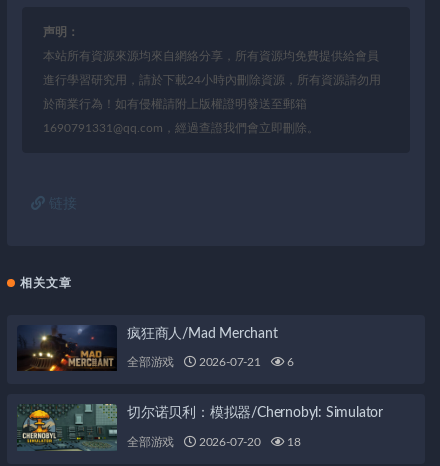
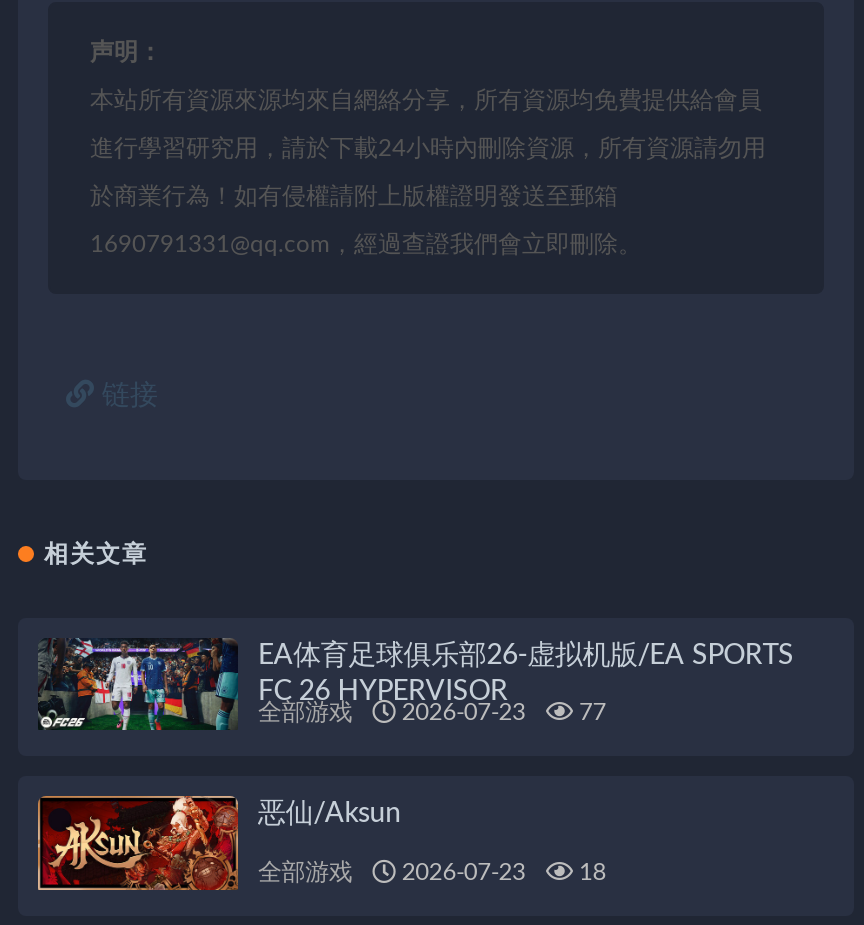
- [image]
- 疯狂商人/Mad Merchant
+ [image]
+ EA体育足球俱乐部26-虚拟机版/EA SPORTS
+ FC 26 HYPERVISOR

- 2026-07-21
- 6
+ 2026-07-23
+ 77

- [image]
- 切尔诺贝利：模拟器/Chernobyl: Simulator
+ [image]
+ 恶仙/Aksun

- 全部游戏 2026-07-20 18
+ 全部游戏 2026-07-23 18
